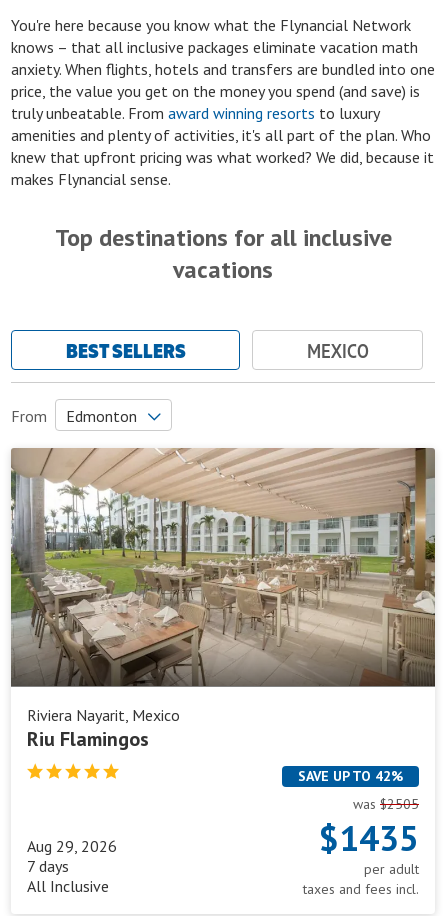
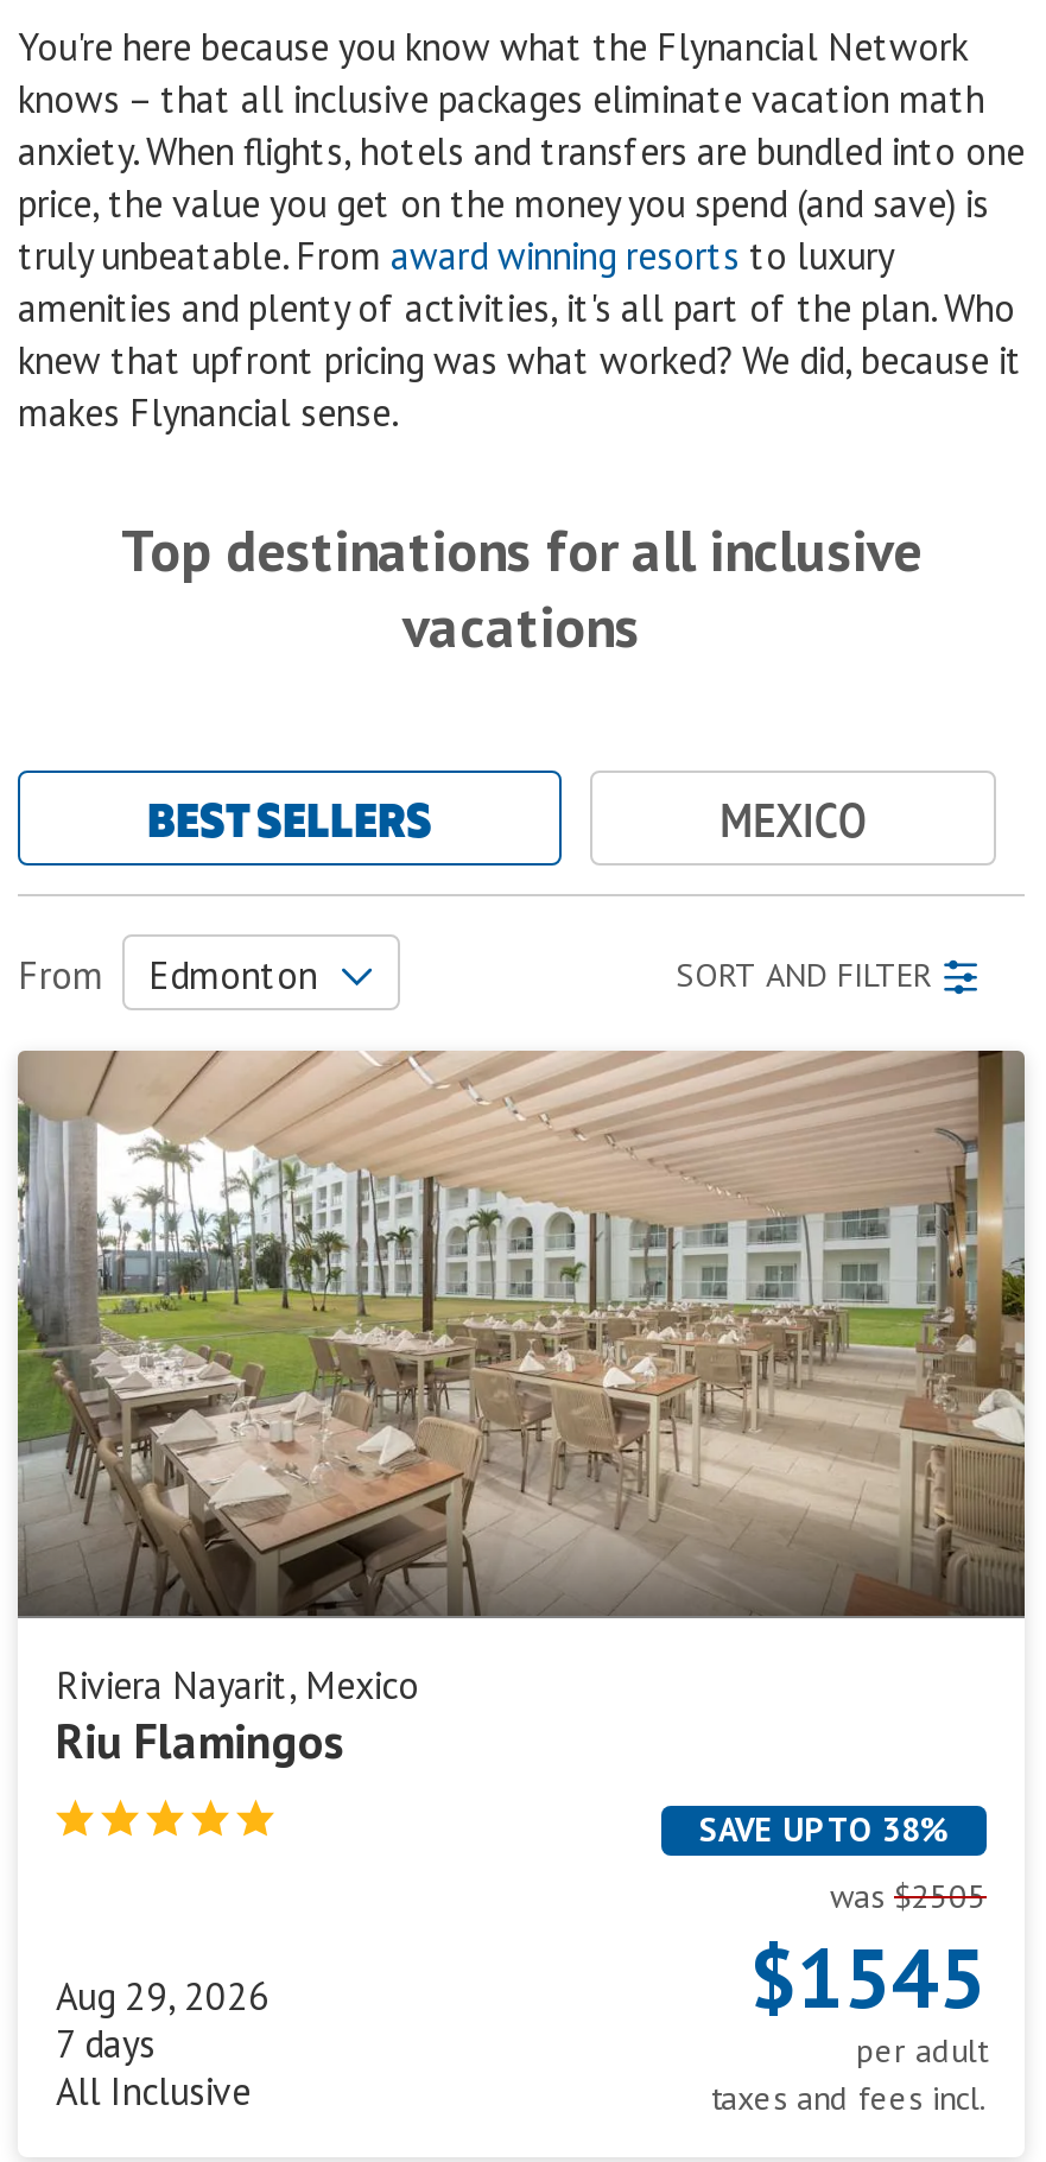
+ SORT AND FILTER

- SAVE UP TO 42%
+ SAVE UP TO 38%

- $1435
+ $1545
